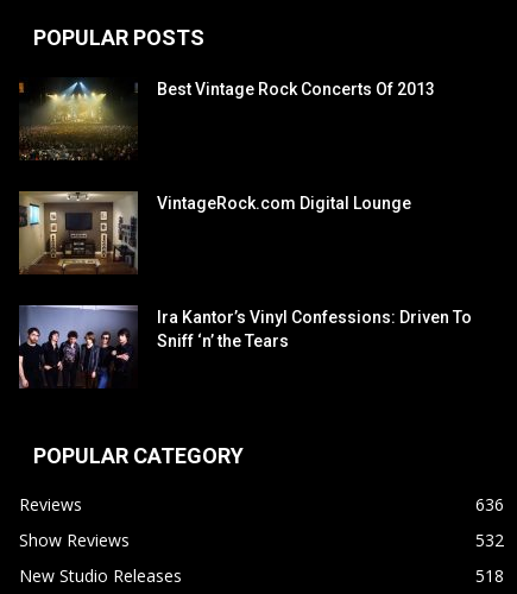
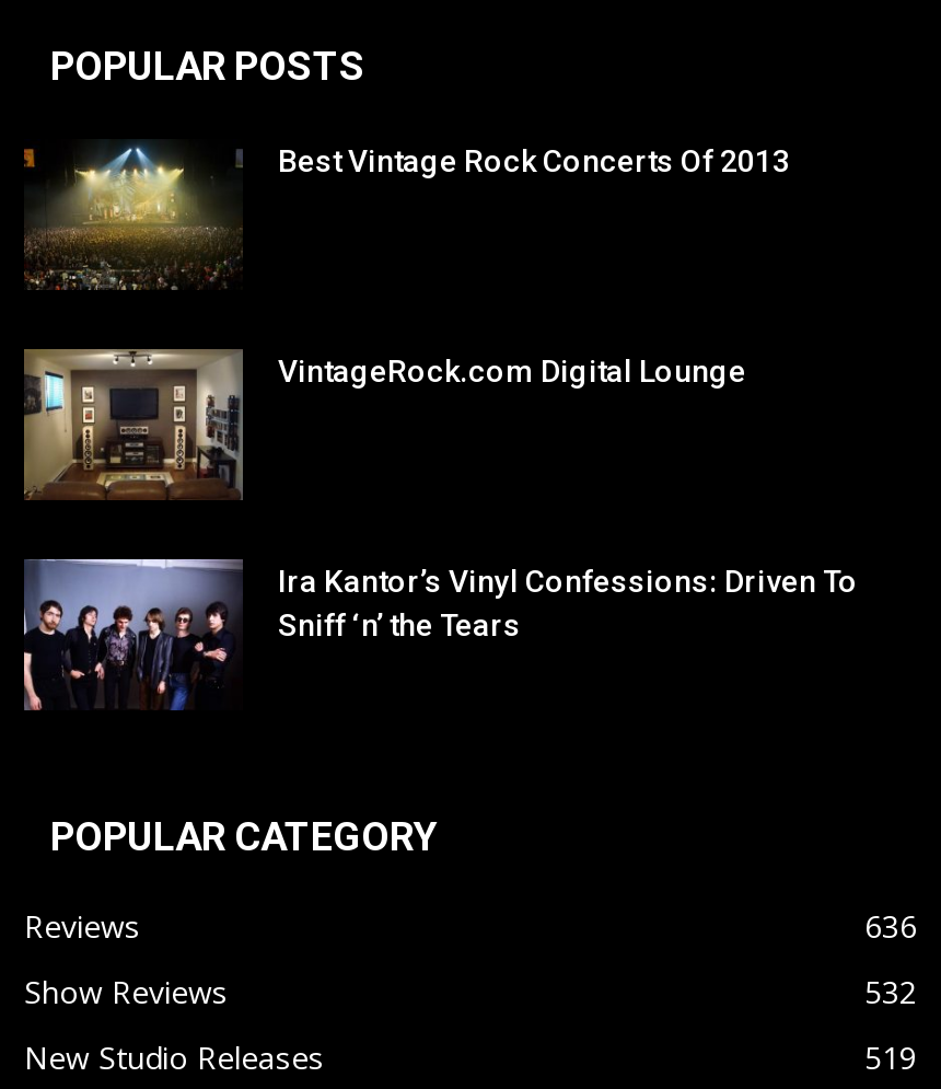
- 518
+ 519
